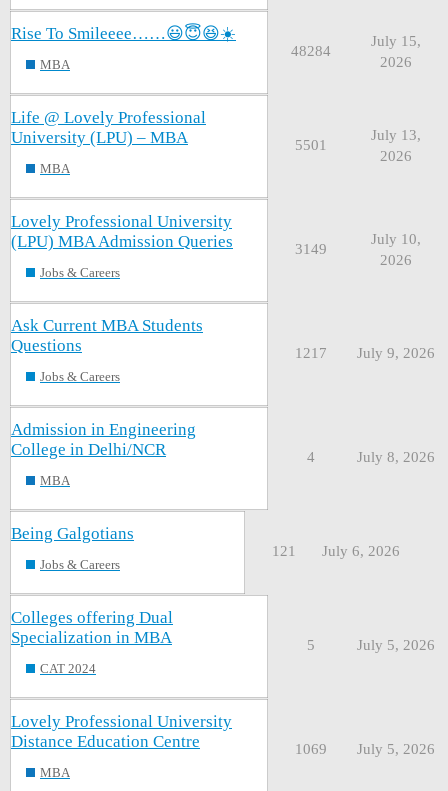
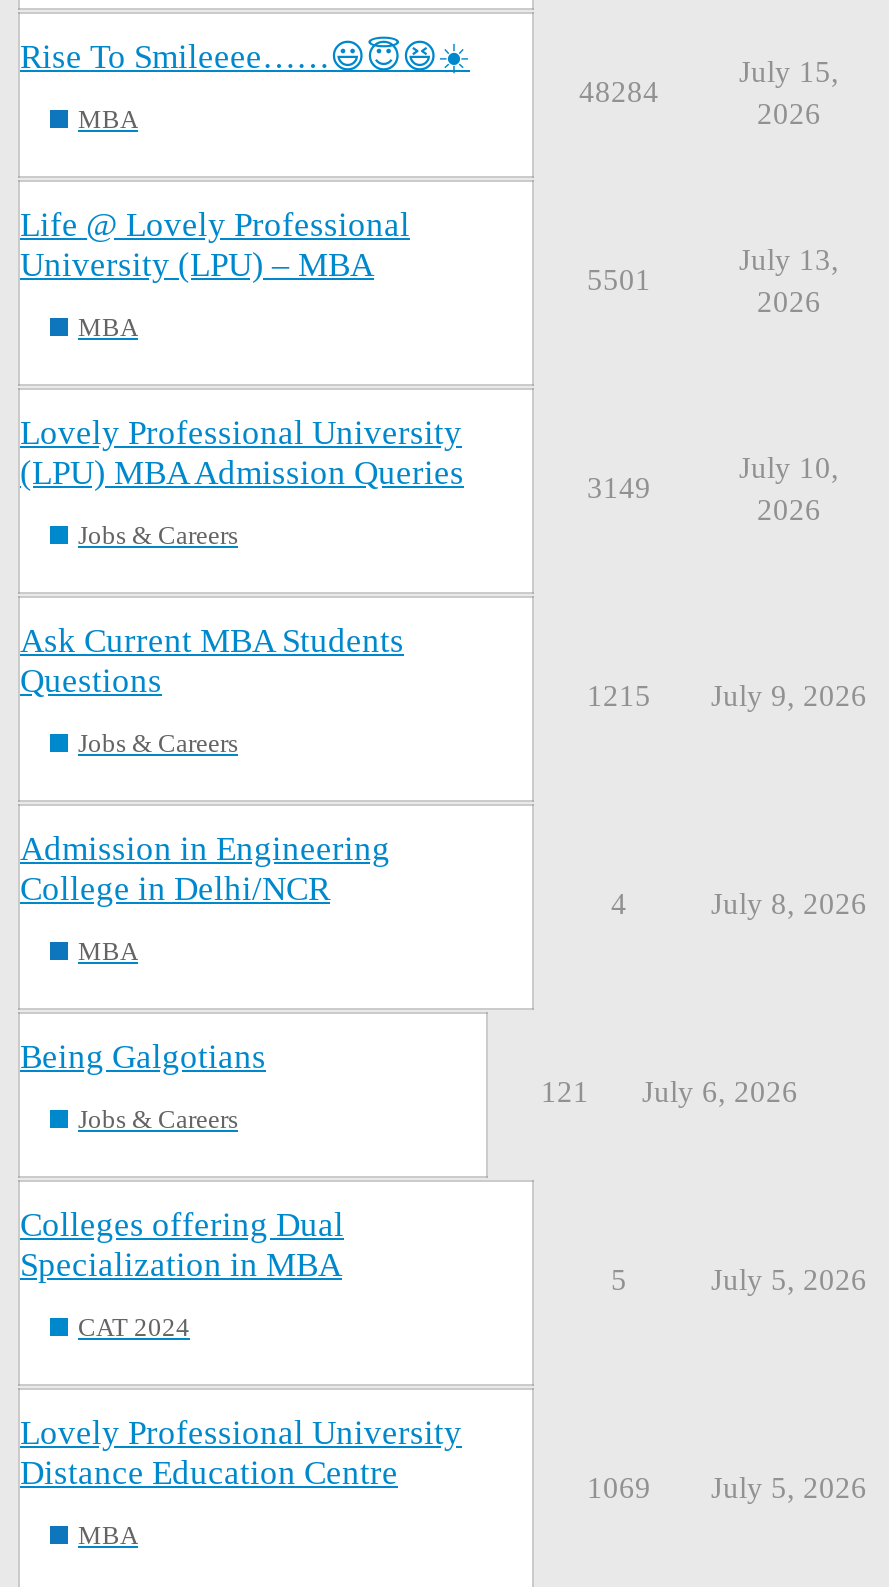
- 1217 July 9, 2026
+ 1215 July 9, 2026
